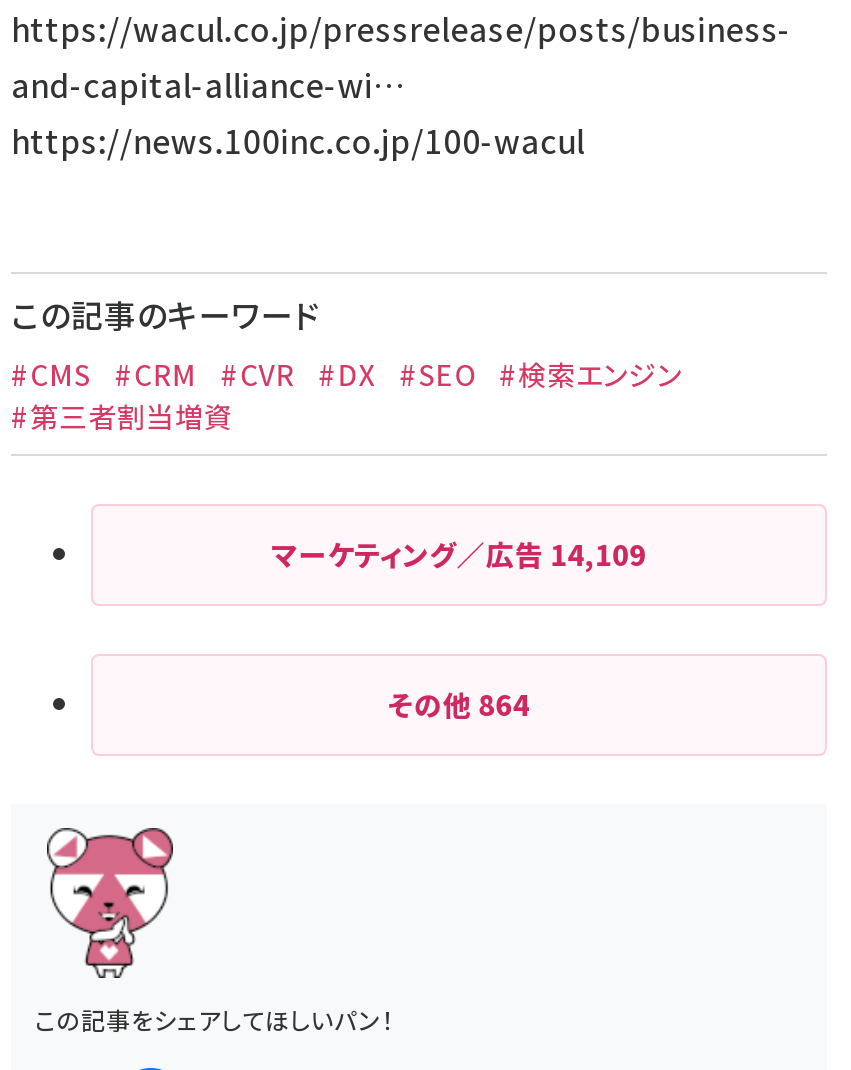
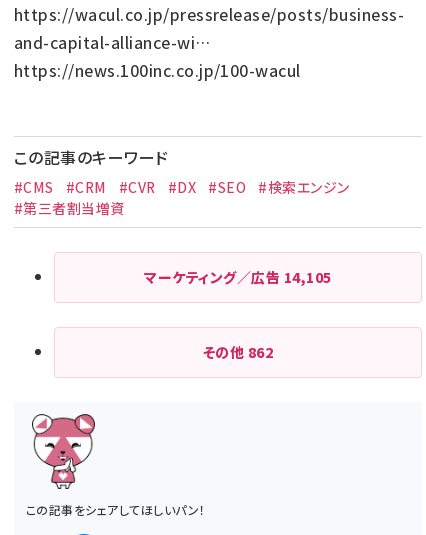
- マーケティング／広告14,109
+ マーケティング／広告14,105

- その他864
+ その他862
